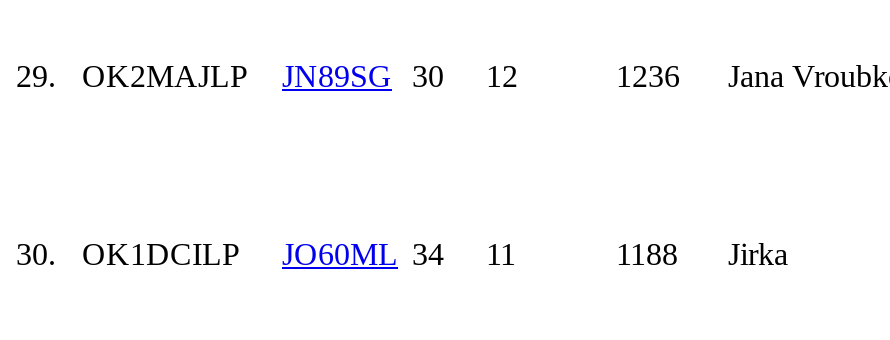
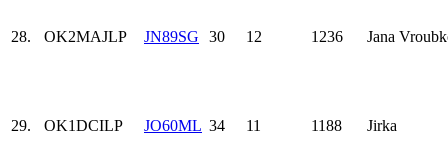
- 29. OK2MAJLP JN89SG 30 12
+ 28. OK2MAJLP JN89SG 30 12

- 30. OK1DCILP JO60ML 34 11
+ 29. OK1DCILP JO60ML 34 11
